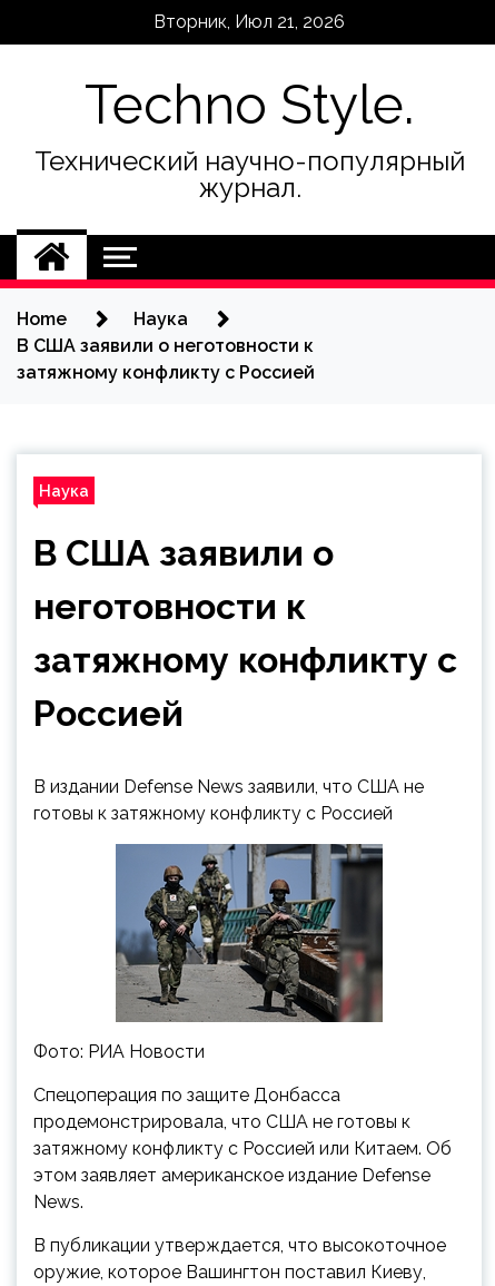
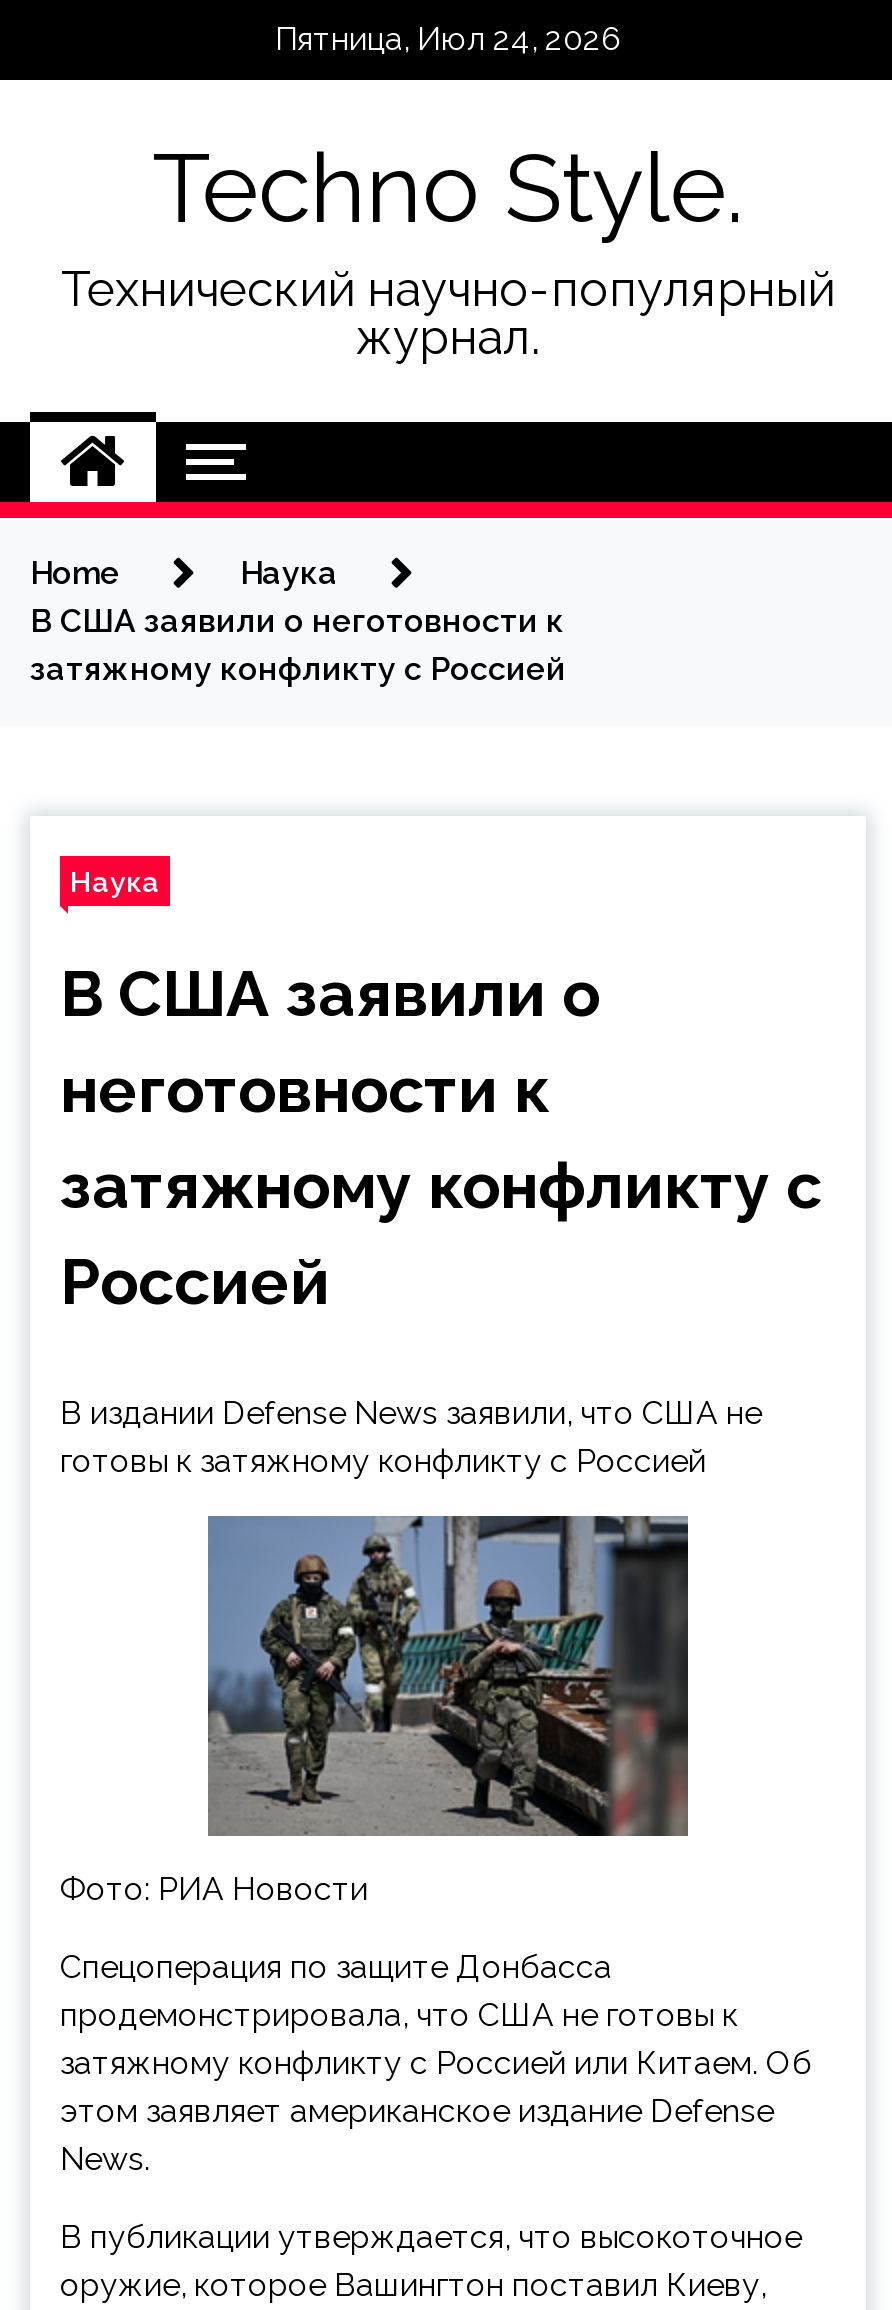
- Вторник, Июл 21, 2026
+ Пятница, Июл 24, 2026
